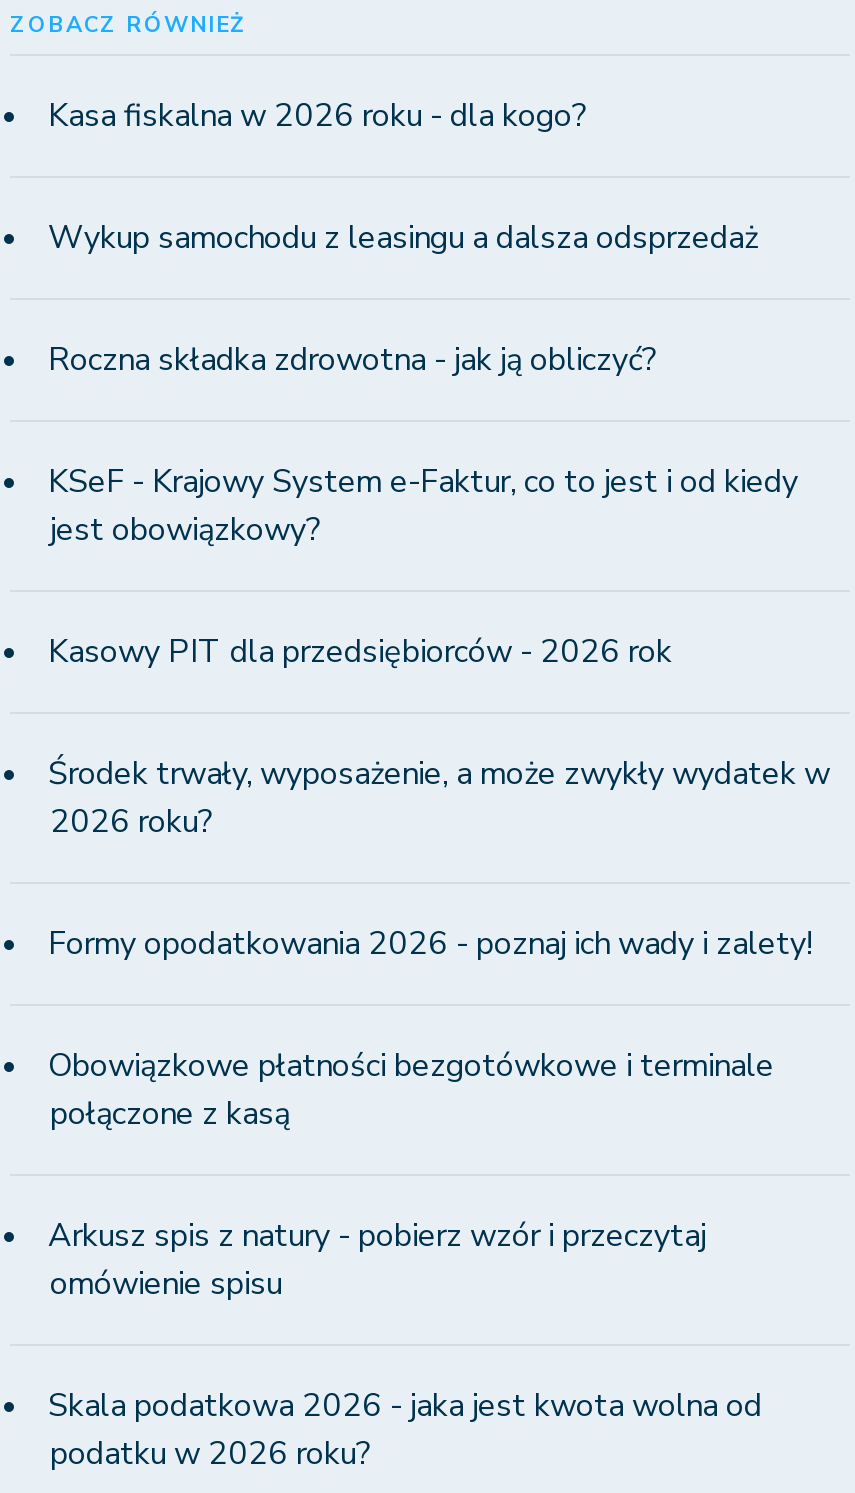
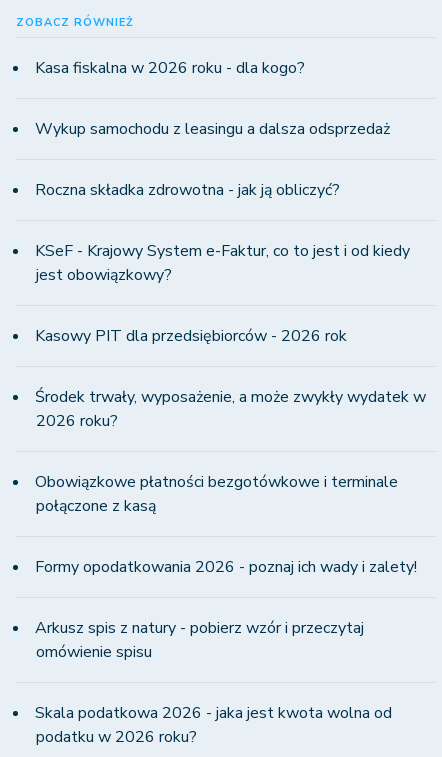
moved down: Formy opodatkowania 2026 - poznaj ich wady i zalety!

moved up: Obowiązkowe płatności bezgotówkowe i terminale | połączone z kasą
